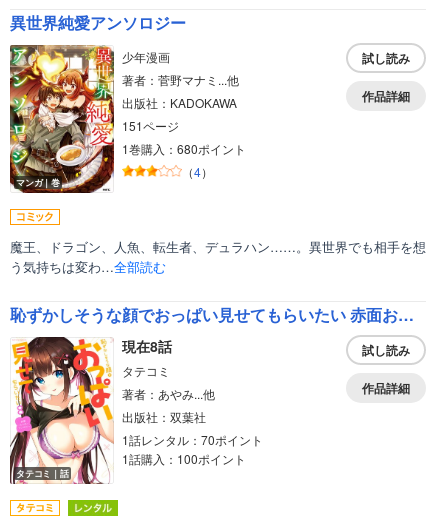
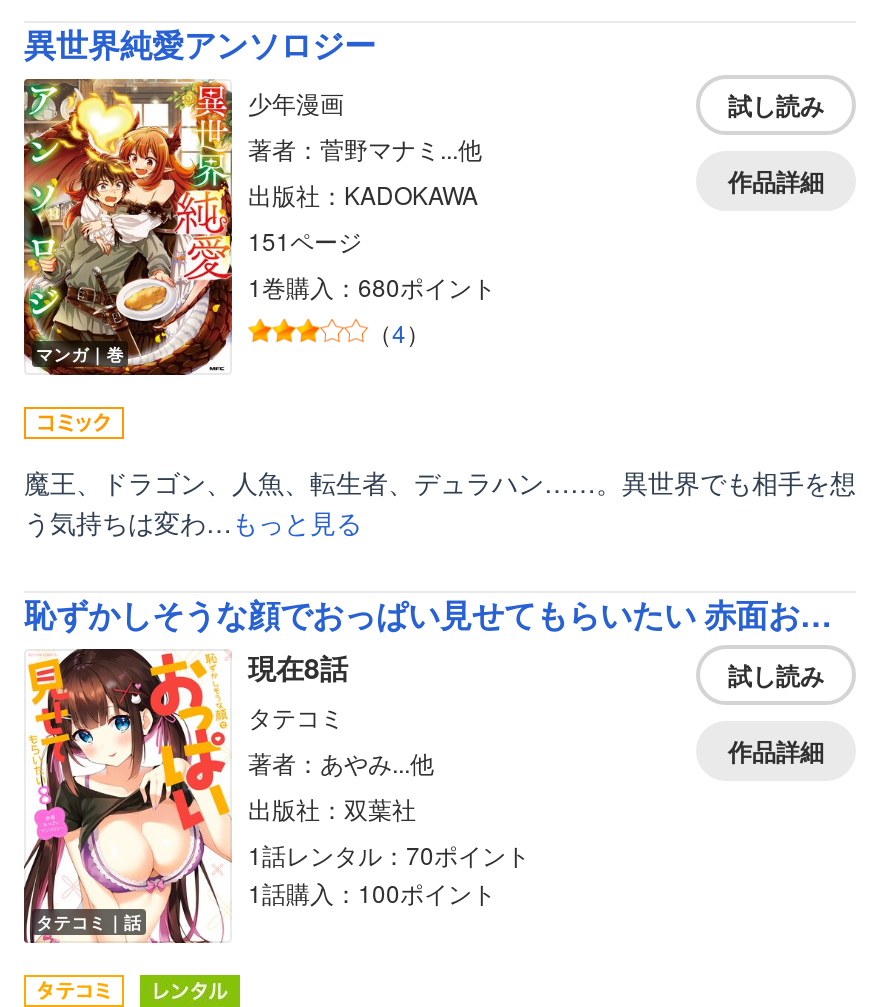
- う気持ちは変わ…全部読む
+ う気持ちは変わ…もっと見る
